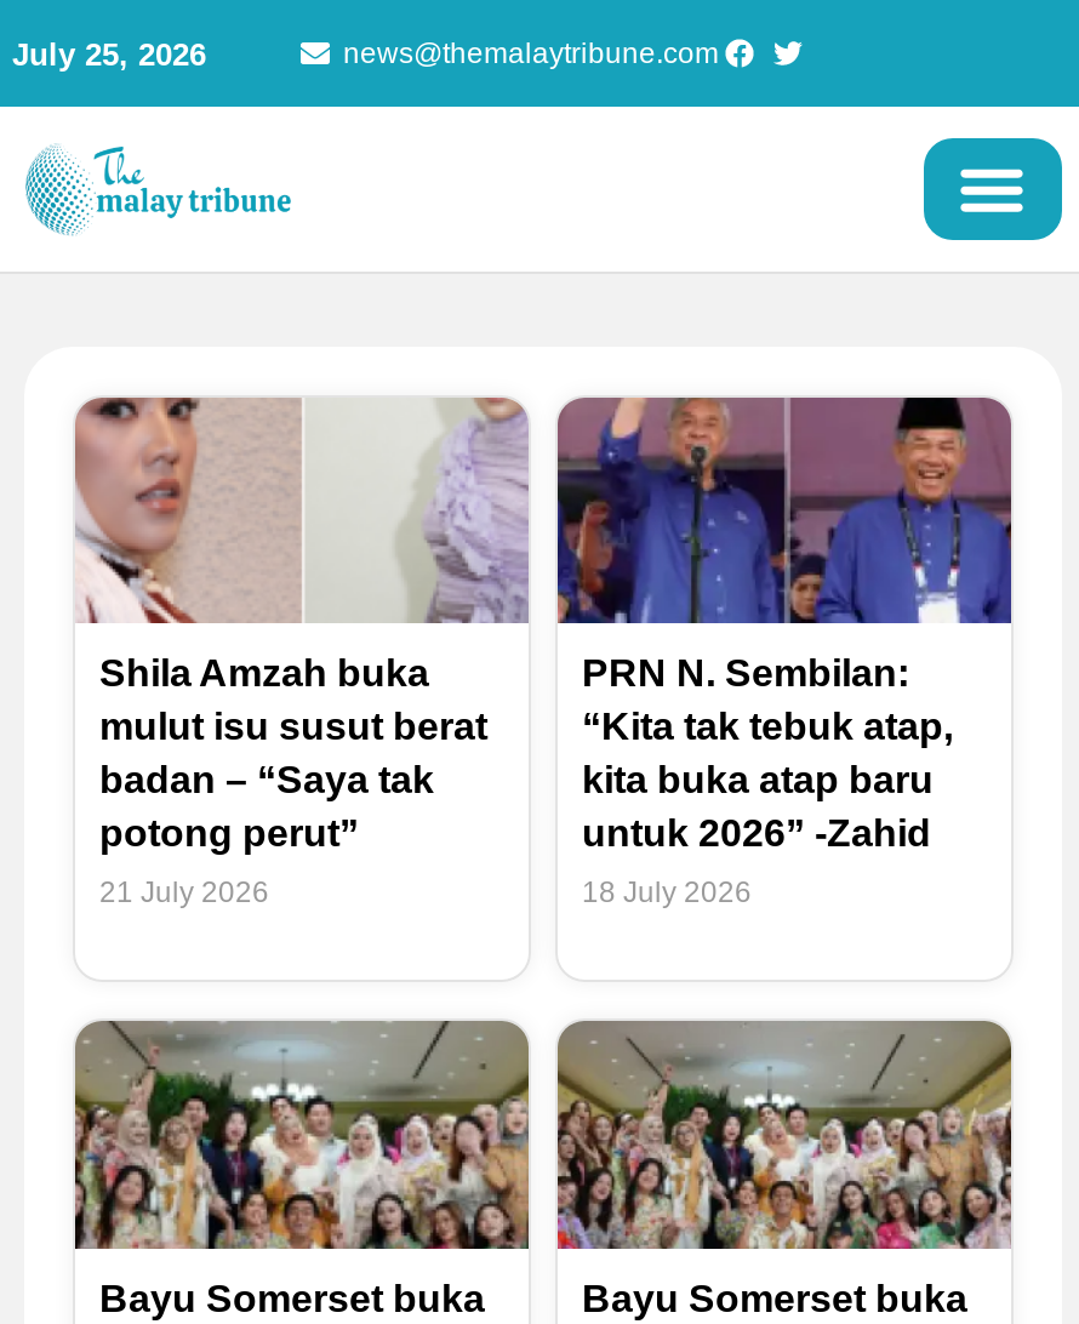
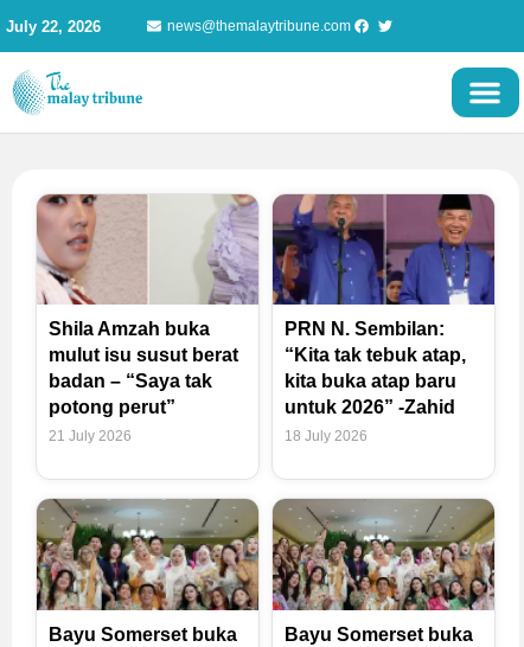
- July 25, 2026
+ July 22, 2026
